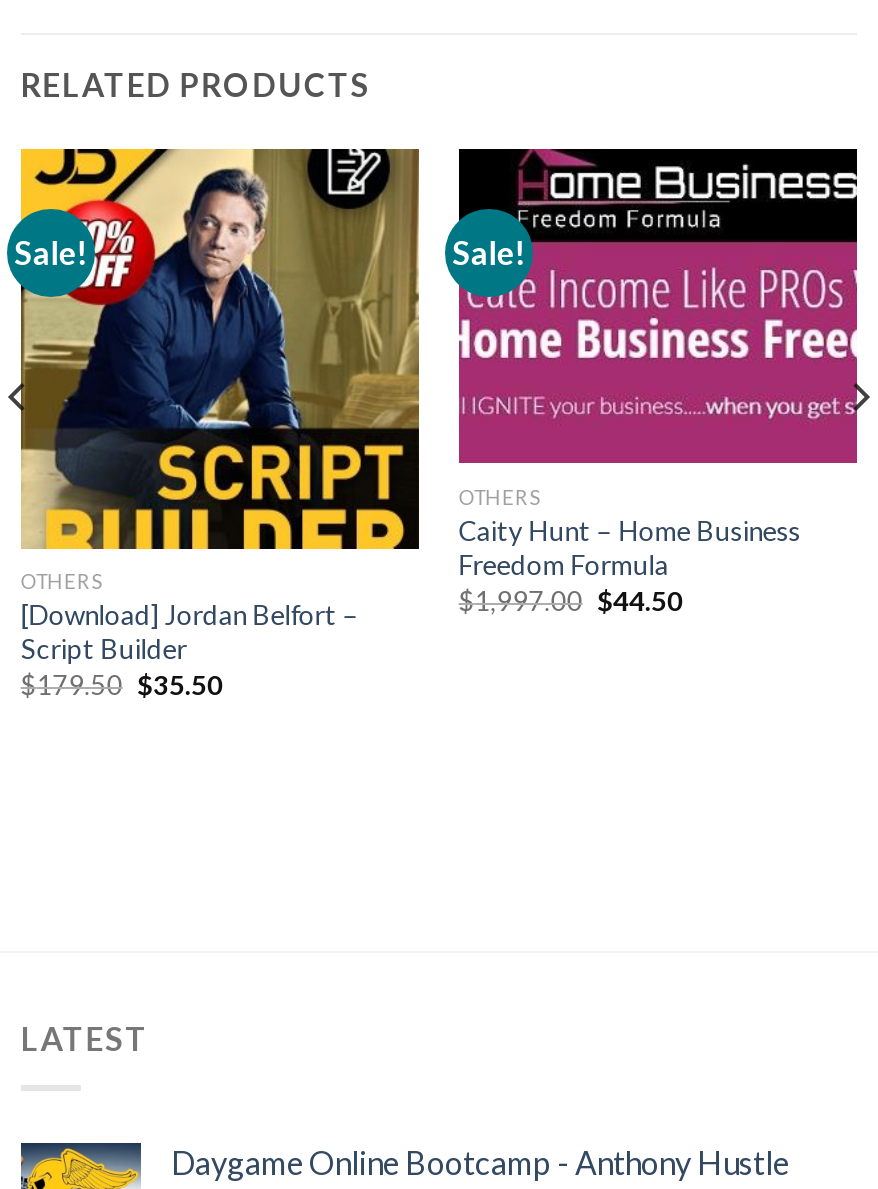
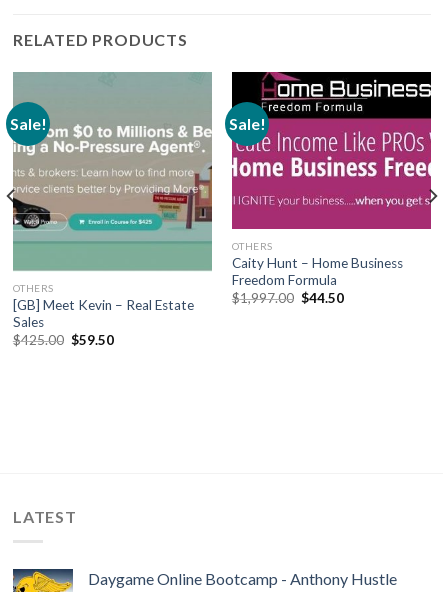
- [image]
- [Download] Jordan Belfort –
- Script Builder
- $179.50 $35.50
+ [image]
+ [GB] Meet Kevin – Real Estate
+ Sales
+ $425.00 $59.50
